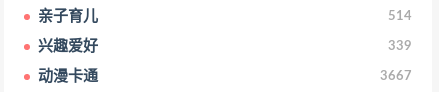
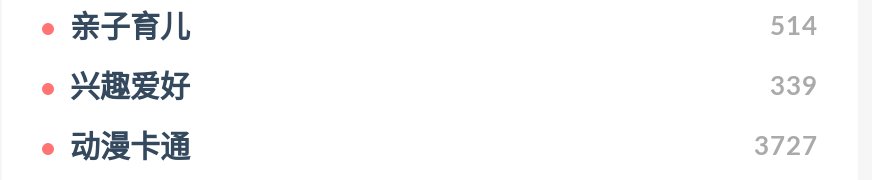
- 3667
+ 3727
